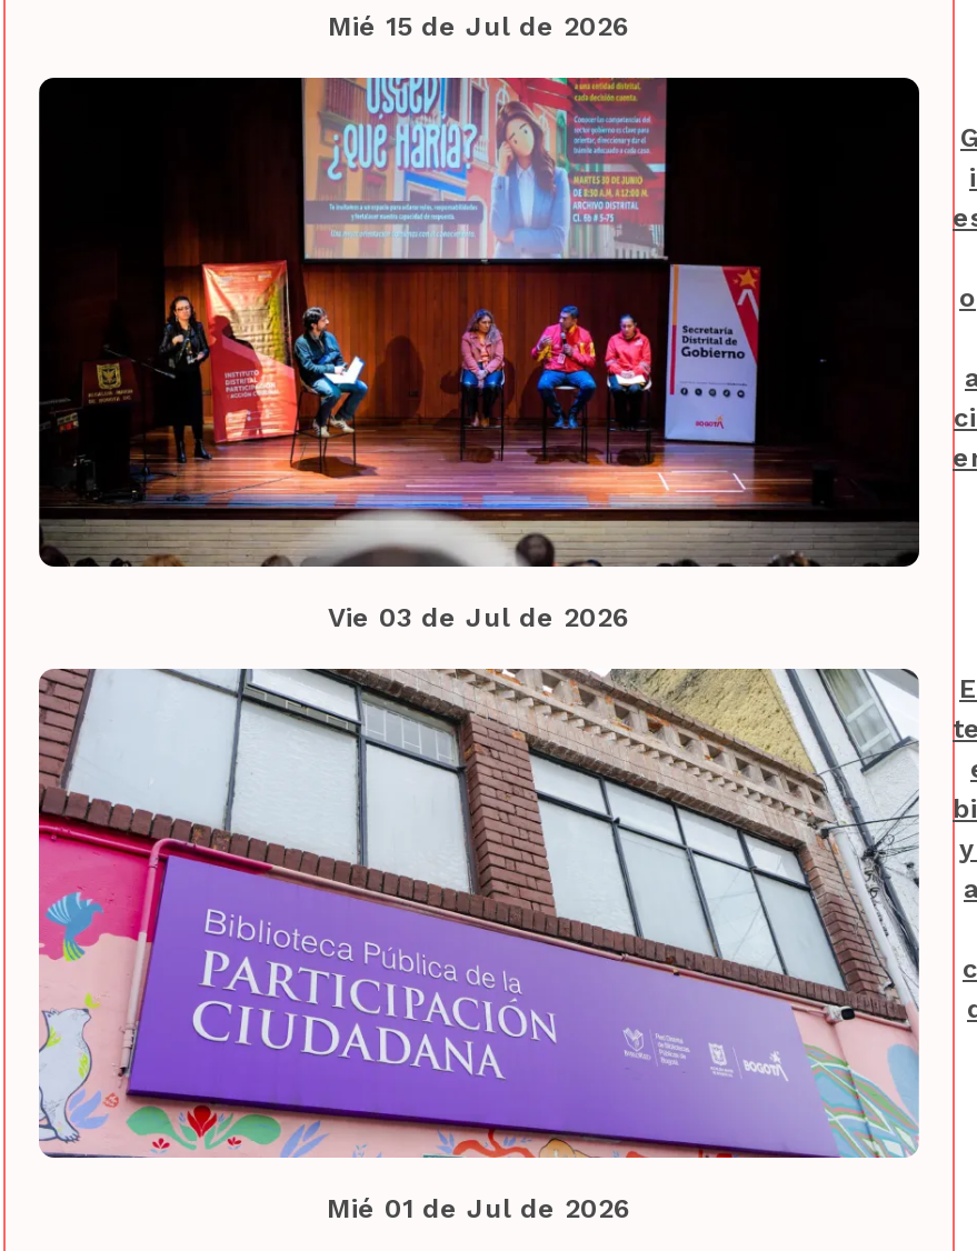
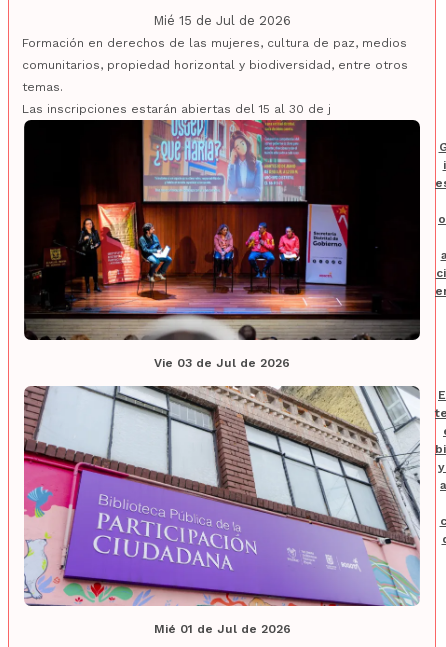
+ Formación en derechos de las mujeres, cultura de paz, medios
+ comunitarios, propiedad horizontal y biodiversidad, entre otros
+ temas.
+ Las inscripciones estarán abiertas del 15 al 30 de j
